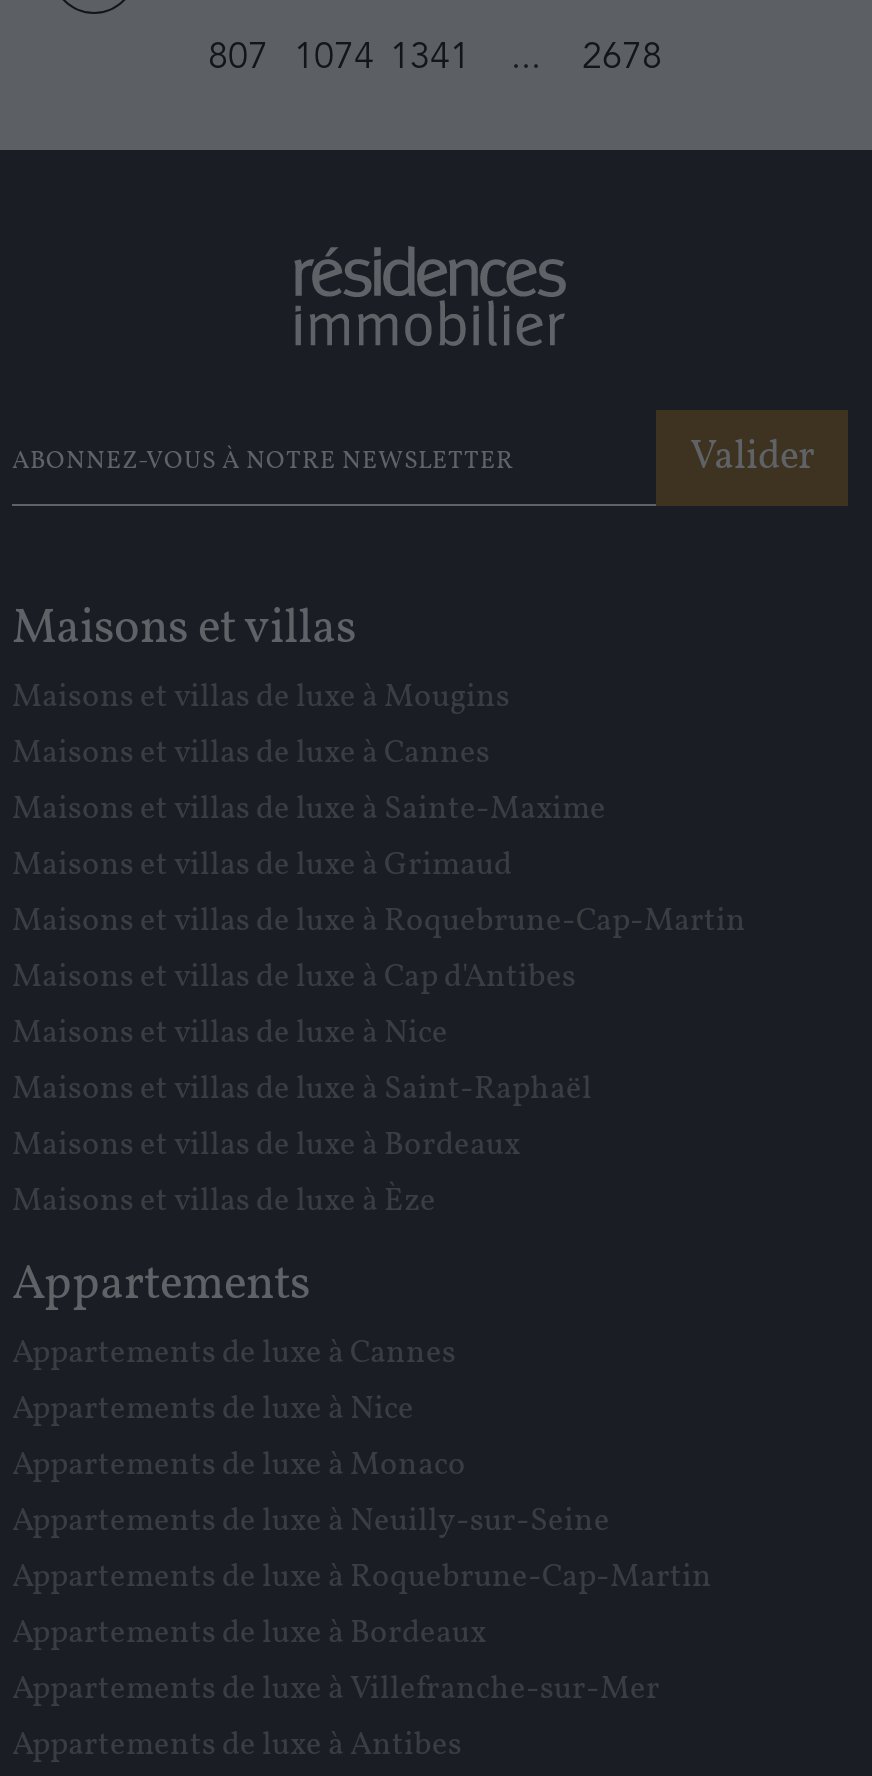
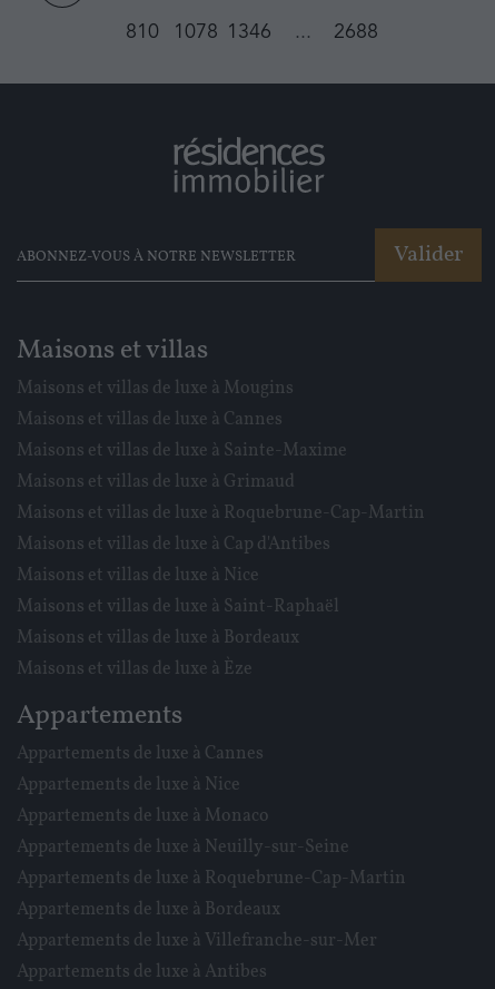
- 807
+ 810

- 1074 1341
+ 1078 1346

- 2678
+ 2688
